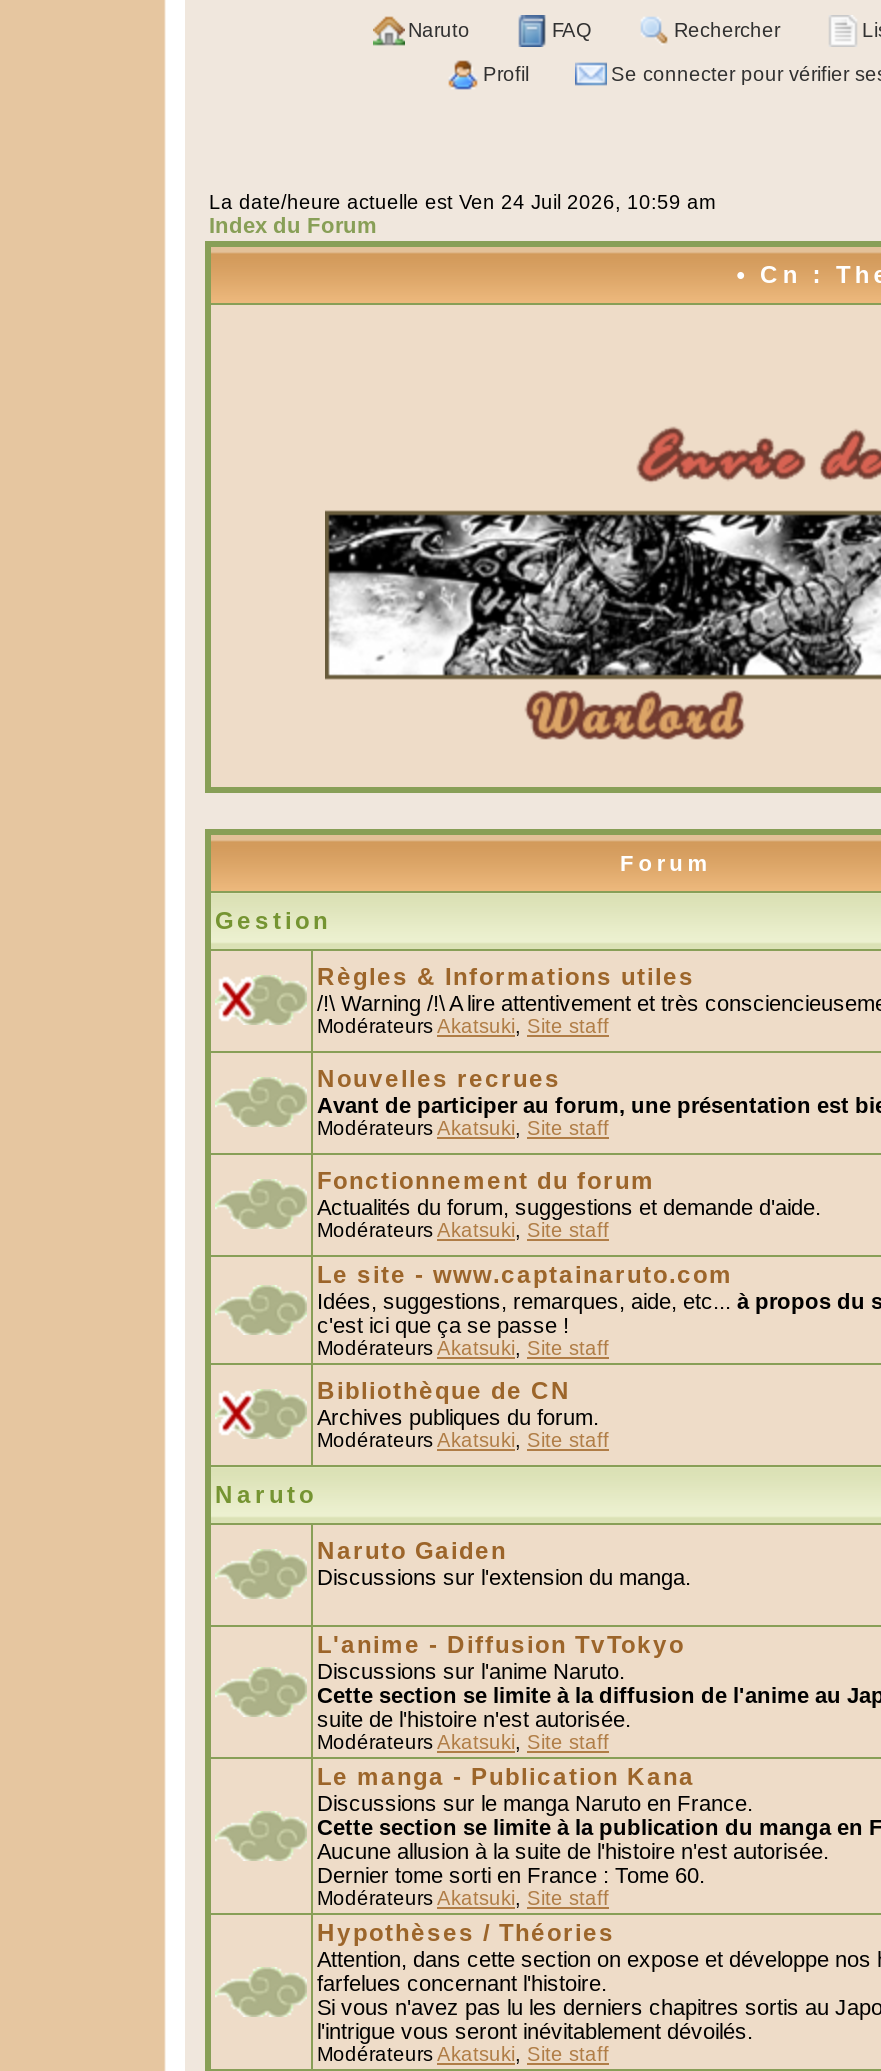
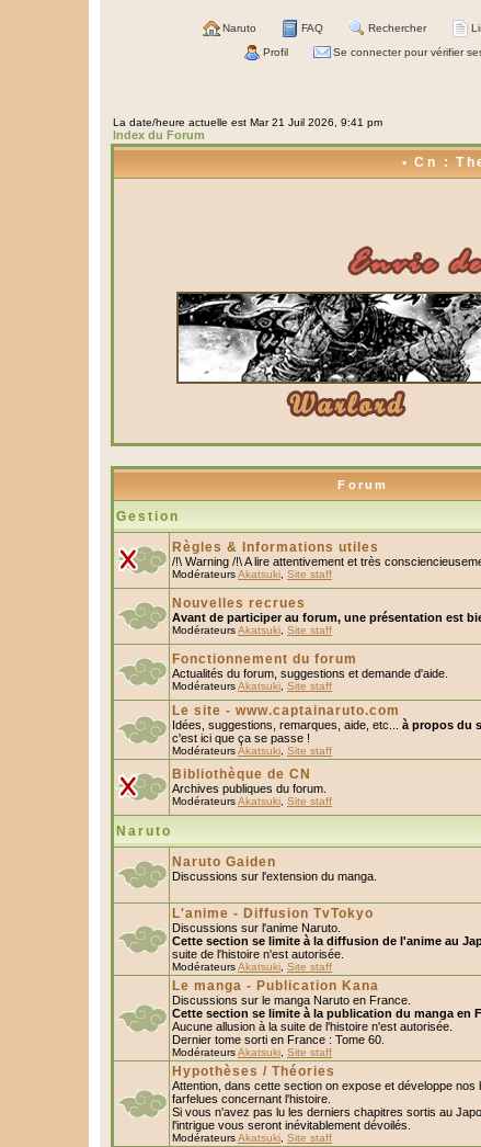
- La date/heure actuelle est Ven 24 Juil 2026, 10:59 am
+ La date/heure actuelle est Mar 21 Juil 2026, 9:41 pm
